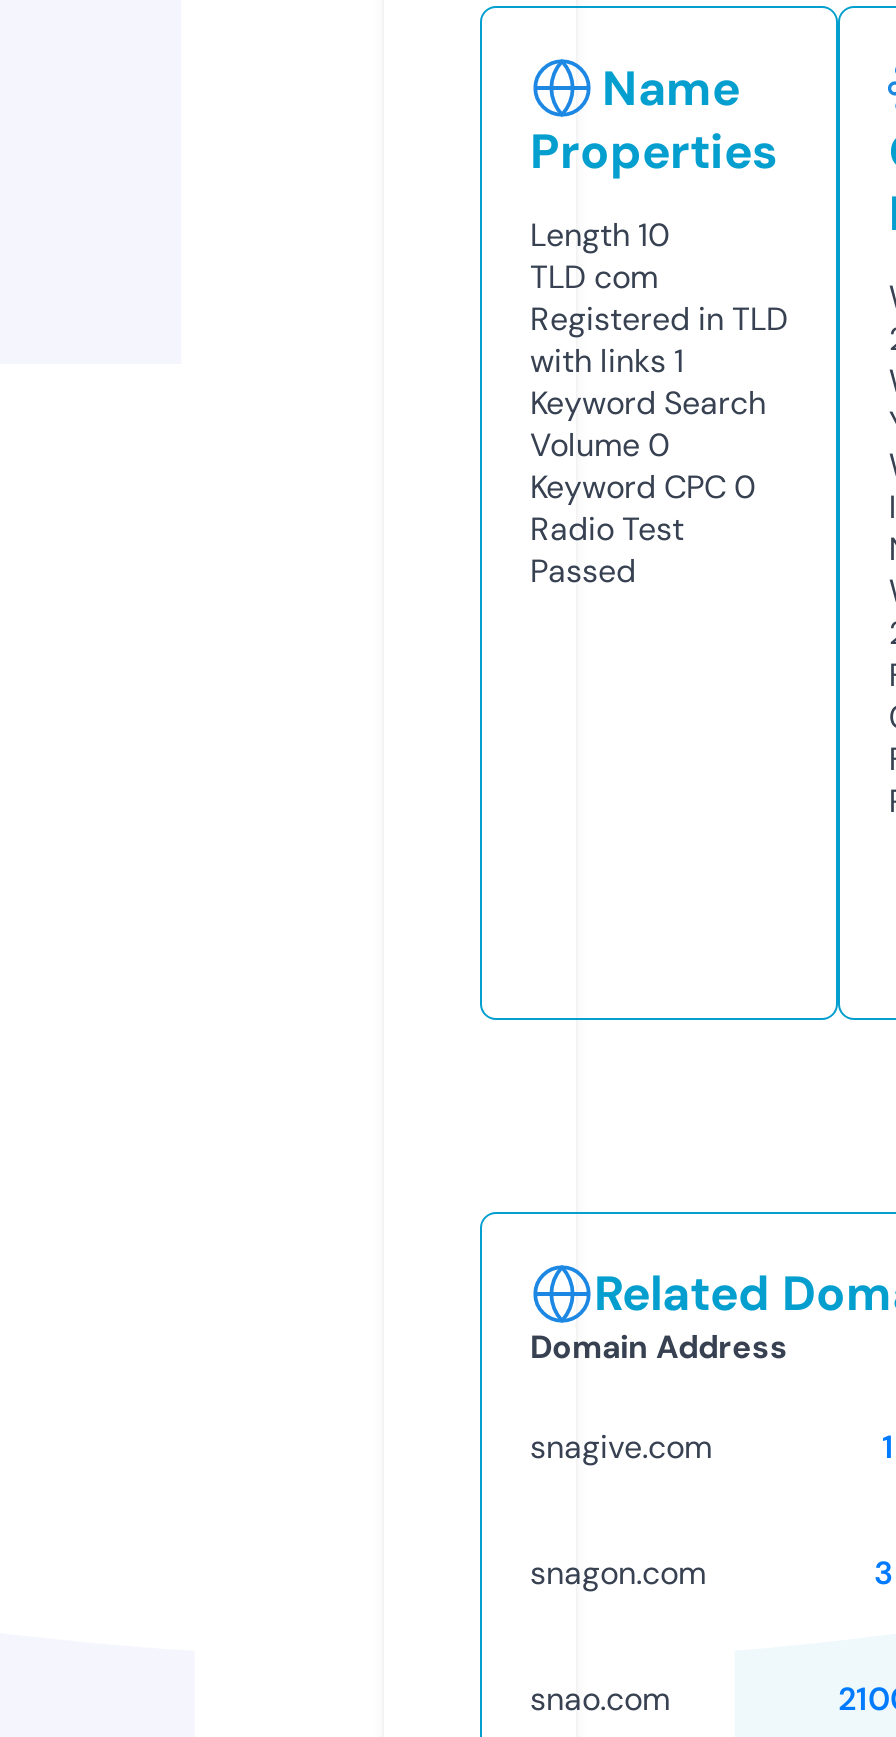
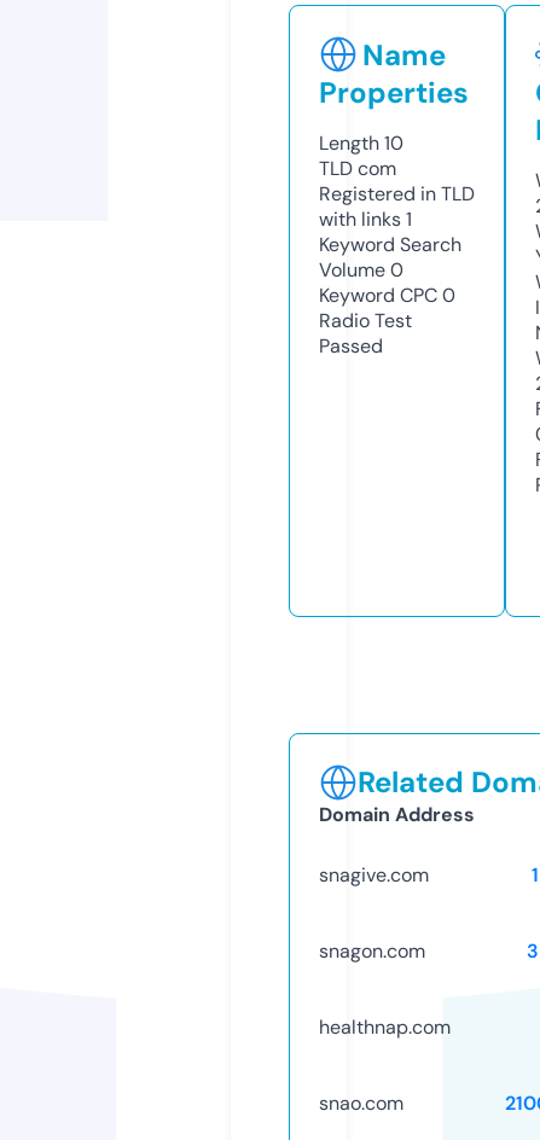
+ healthnap.com
